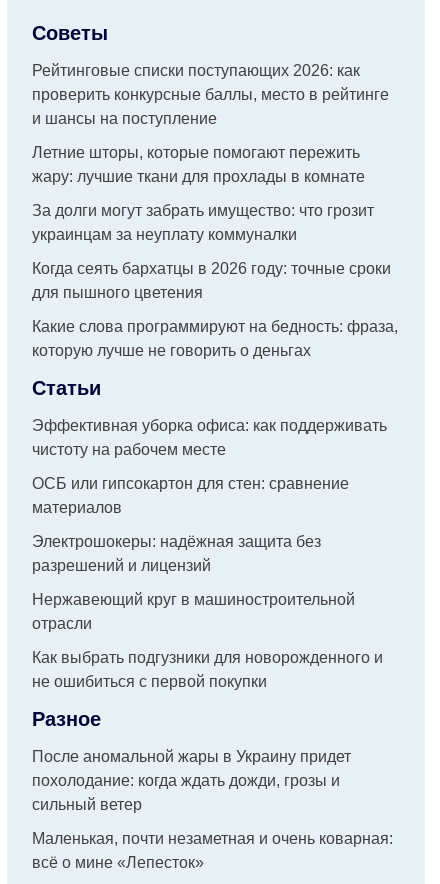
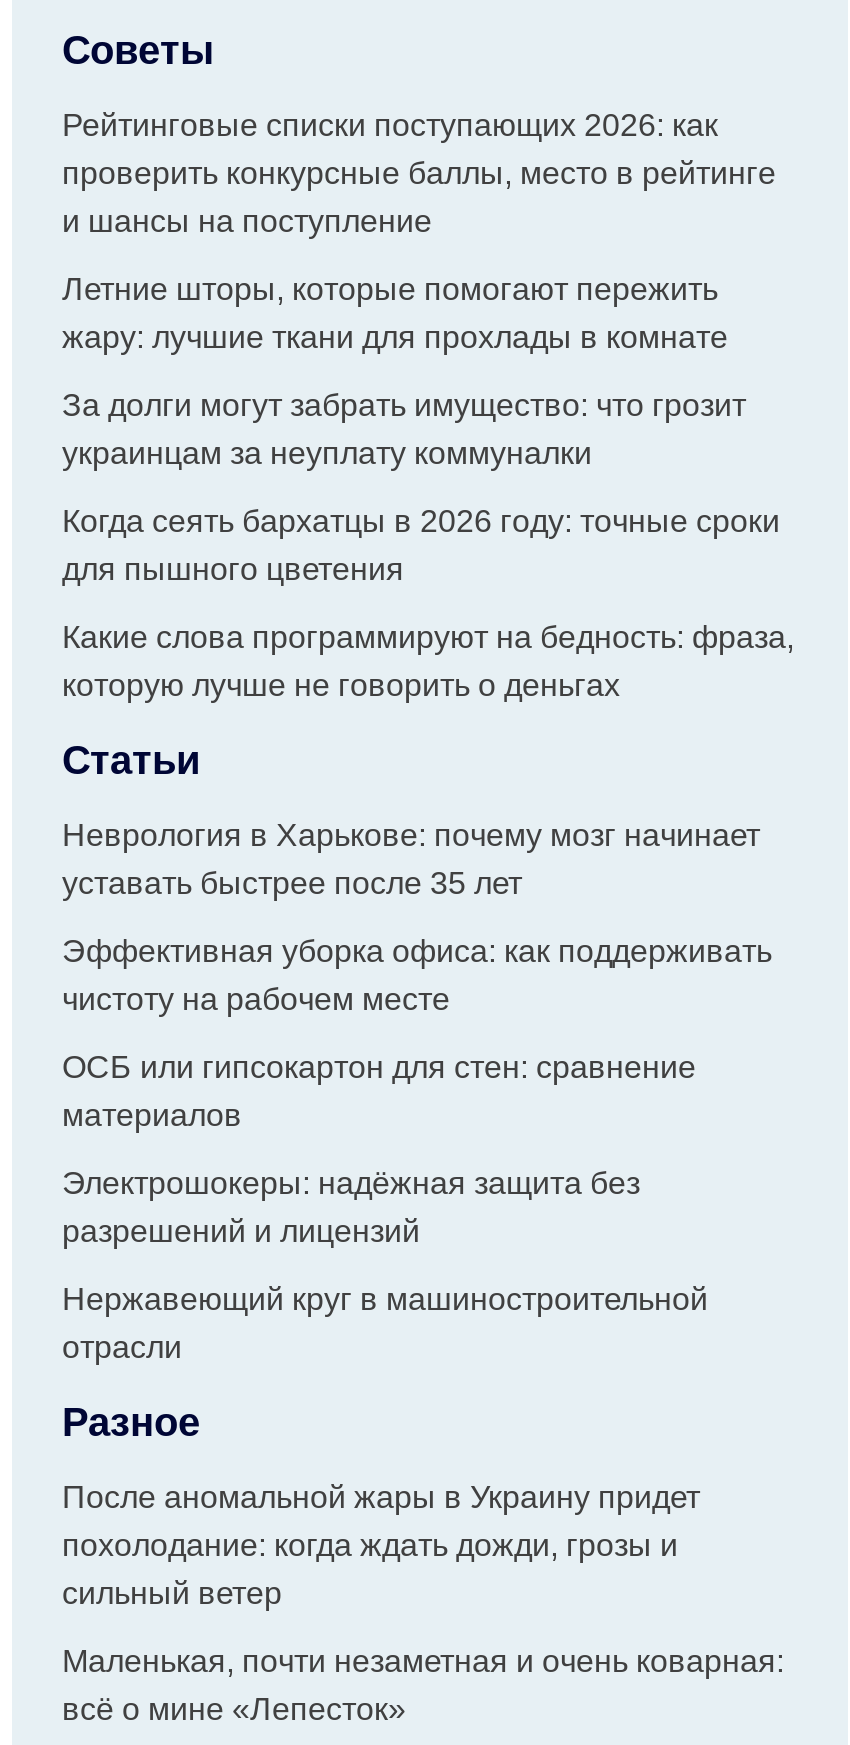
+ Неврология в Харькове: почему мозг начинает
+ уставать быстрее после 35 лет

moved down: Эффективная уборка офиса: как поддерживать | чистоту на рабочем месте | ОСБ или гипсокартон для стен: сравнение | материалов | Электрошокеры: надёжная защита без | разрешений и лицензий | Нержавеющий круг в машиностроительной | отрасли

- Как выбрать подгузники для новорожденного и
- не ошибиться с первой покупки
